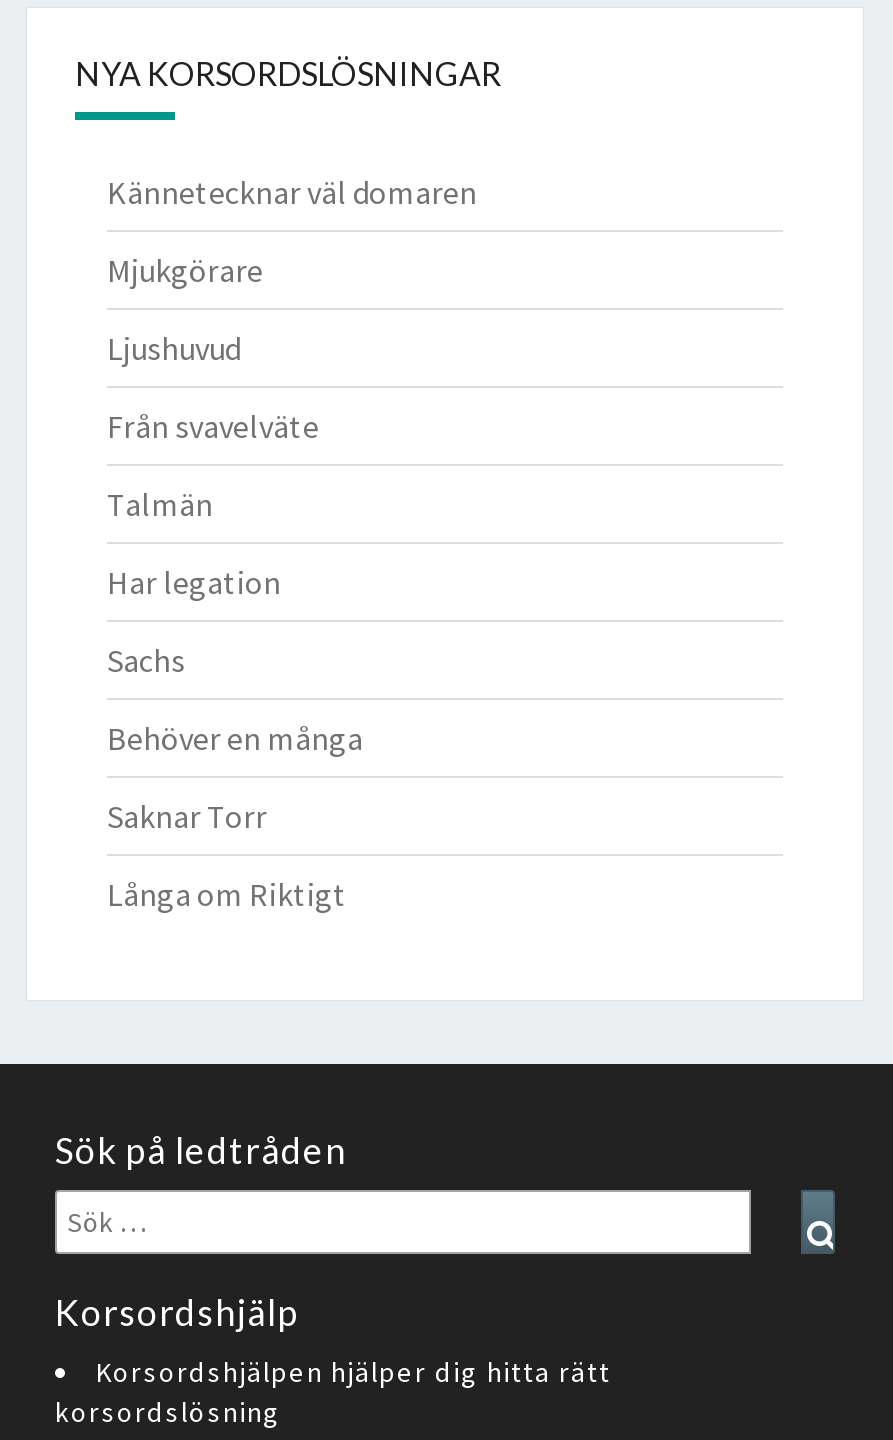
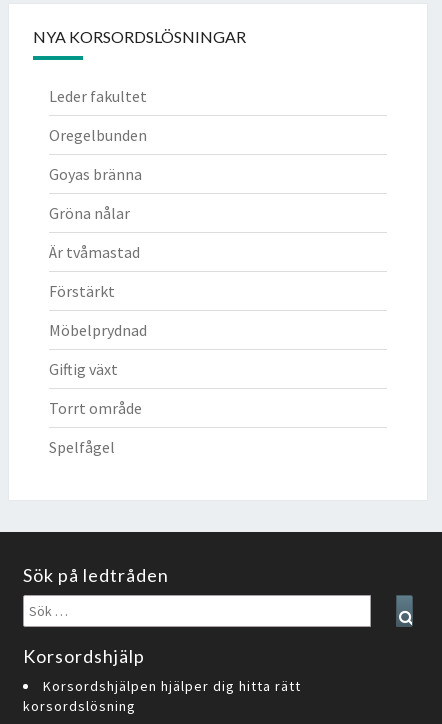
- Kännetecknar väl domaren
+ Leder fakultet

- Mjukgörare
+ Oregelbunden

- Ljushuvud
+ Goyas bränna

- Från svavelväte
+ Gröna nålar

- Talmän
+ Är tvåmastad

- Har legation
+ Förstärkt

- Sachs
+ Möbelprydnad

- Behöver en många
+ Giftig växt

- Saknar Torr
+ Torrt område

- Långa om Riktigt
+ Spelfågel
